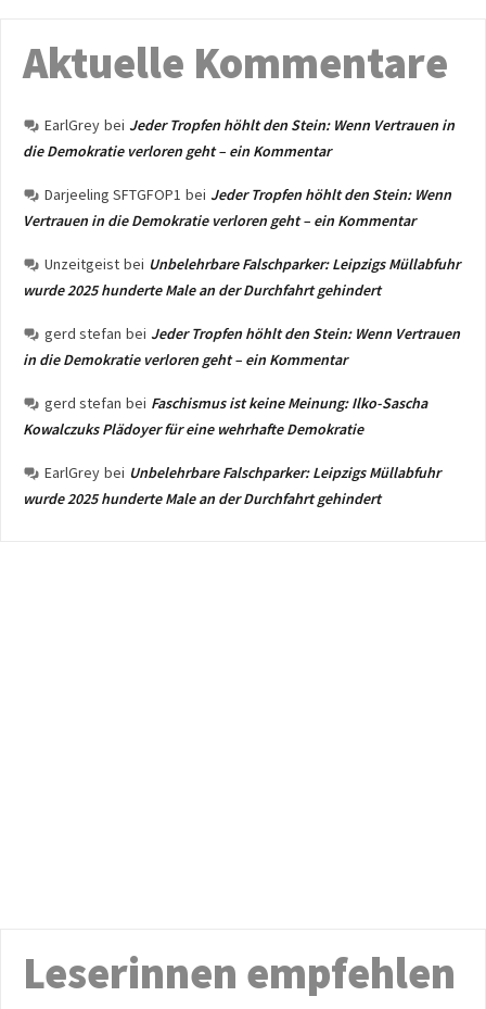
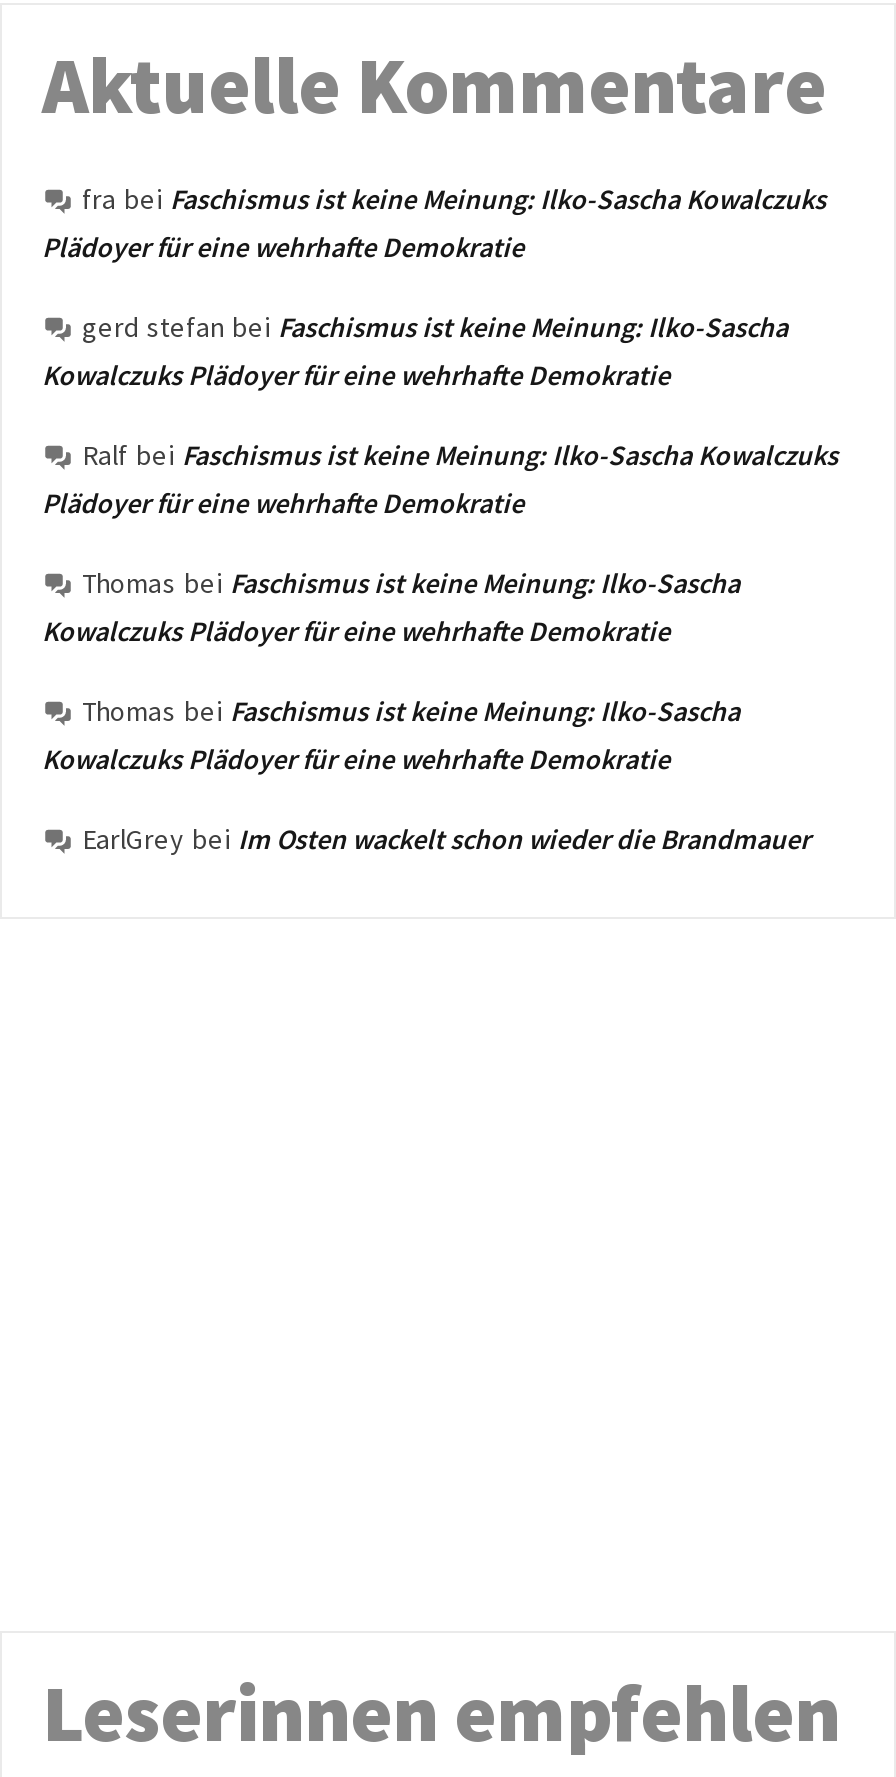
- EarlGrey bei Jeder Tropfen höhlt den Stein: Wenn Vertrauen in
- die Demokratie verloren geht – ein Kommentar
- Darjeeling SFTGFOP1 bei Jeder Tropfen höhlt den Stein: Wenn
- Vertrauen in die Demokratie verloren geht – ein Kommentar
- Unzeitgeist bei Unbelehrbare Falschparker: Leipzigs Müllabfuhr
- wurde 2025 hunderte Male an der Durchfahrt gehindert
- gerd stefan bei Jeder Tropfen höhlt den Stein: Wenn Vertrauen
- in die Demokratie verloren geht – ein Kommentar
+ fra bei Faschismus ist keine Meinung: Ilko-Sascha Kowalczuks
+ Plädoyer für eine wehrhafte Demokratie

moved up: gerd stefan bei Faschismus ist keine Meinung: Ilko-Sascha | Kowalczuks Plädoyer für eine wehrhafte Demokratie

- EarlGrey bei Unbelehrbare Falschparker: Leipzigs Müllabfuhr
- wurde 2025 hunderte Male an der Durchfahrt gehindert
+ Ralf bei Faschismus ist keine Meinung: Ilko-Sascha Kowalczuks
+ Plädoyer für eine wehrhafte Demokratie
+ Thomas bei Faschismus ist keine Meinung: Ilko-Sascha
+ Kowalczuks Plädoyer für eine wehrhafte Demokratie
+ Thomas bei Faschismus ist keine Meinung: Ilko-Sascha
+ Kowalczuks Plädoyer für eine wehrhafte Demokratie
+ EarlGrey bei Im Osten wackelt schon wieder die Brandmauer
